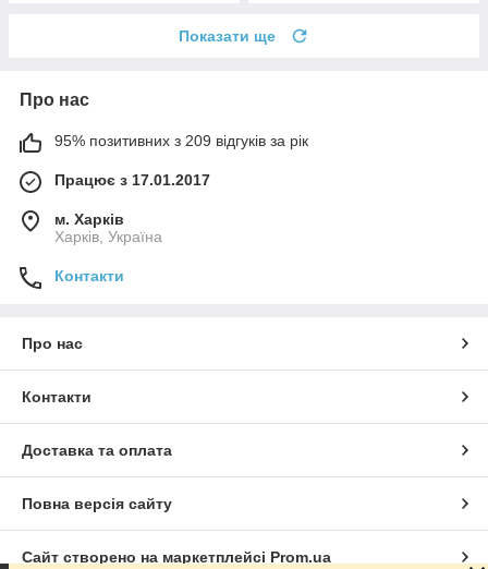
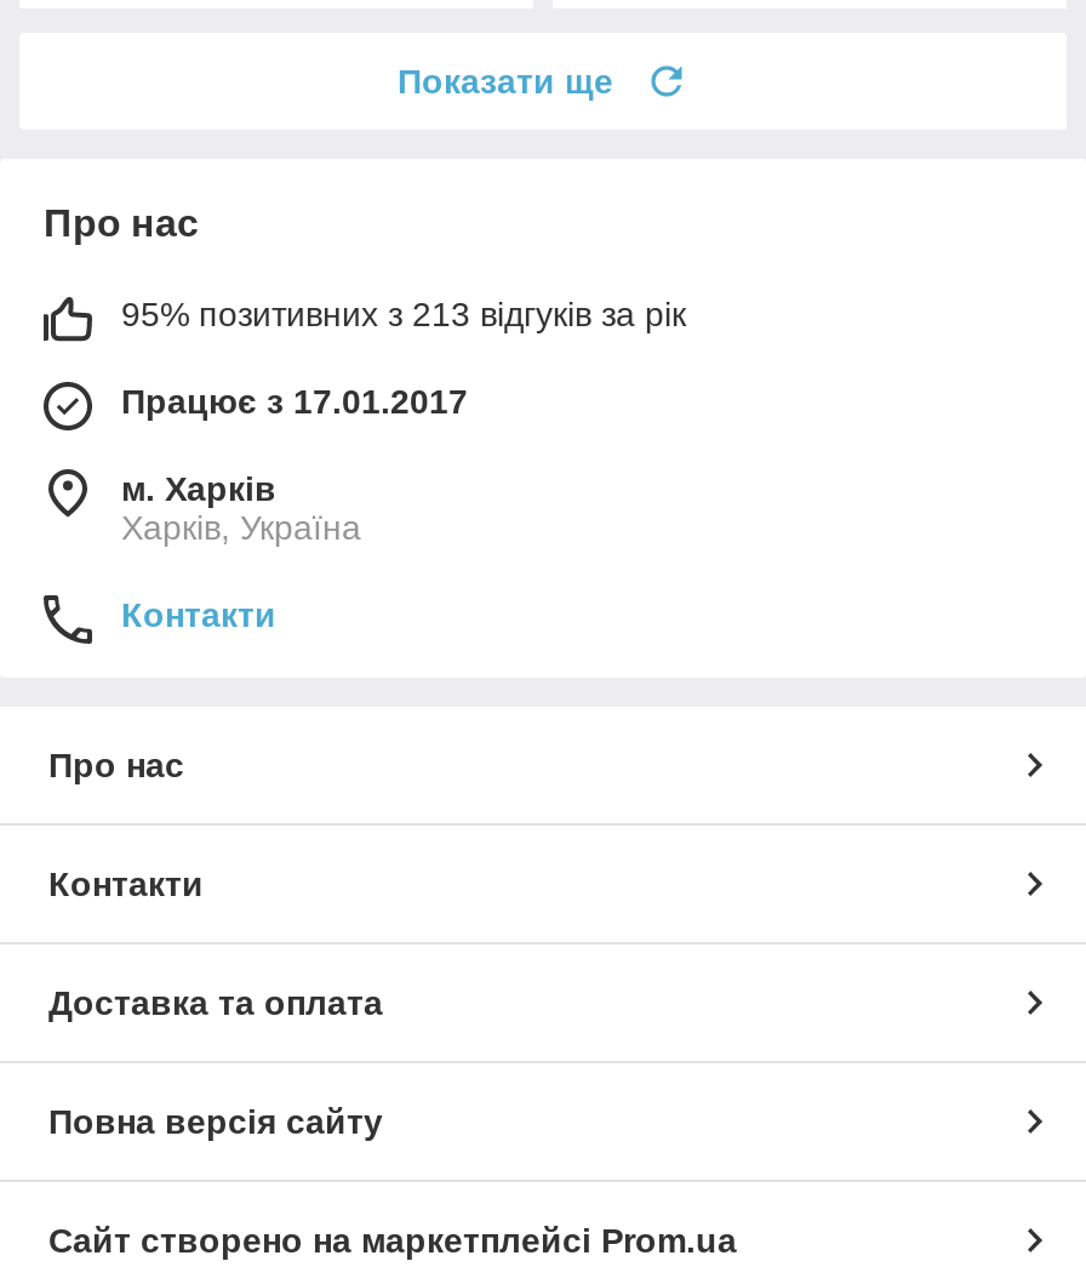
- 95% позитивних з 209 відгуків за рік
+ 95% позитивних з 213 відгуків за рік
